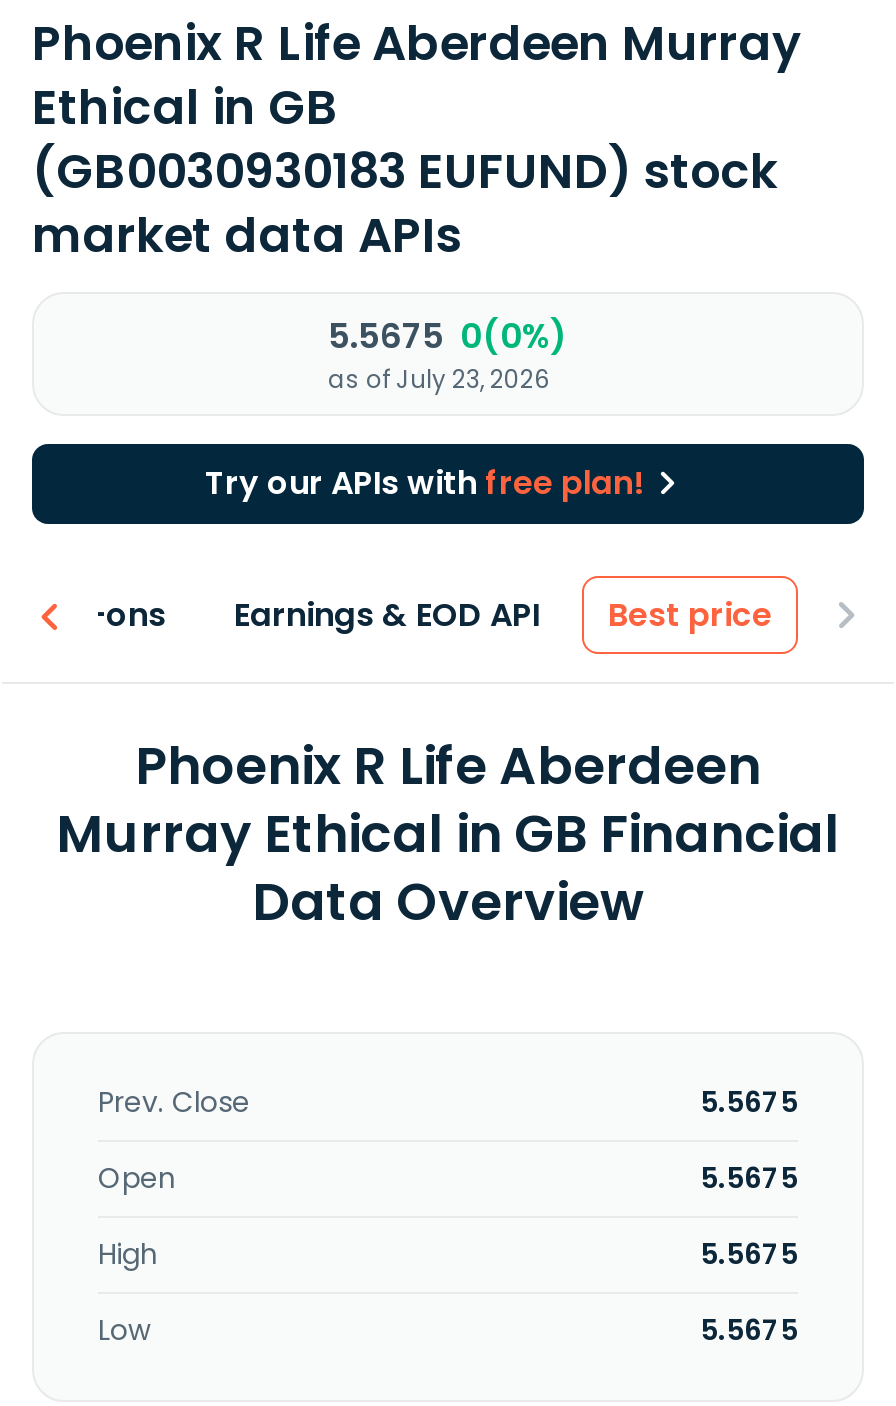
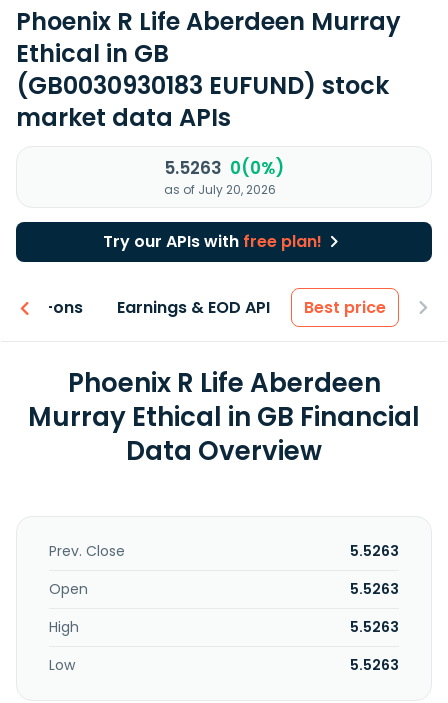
- 5.5675 0(0%)
+ 5.5263 0(0%)

- as of July 23, 2026
+ as of July 20, 2026

- 5.5675
+ 5.5263

- 5.5675
+ 5.5263

- 5.5675
+ 5.5263

- 5.5675
+ 5.5263
